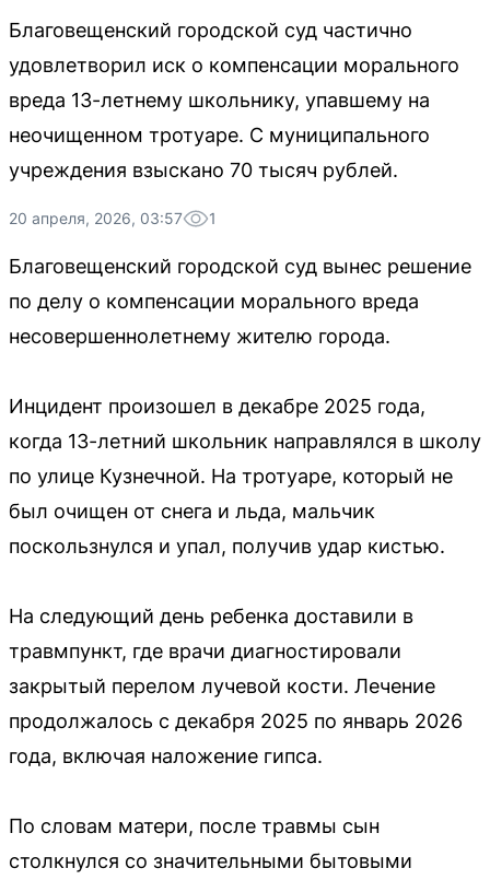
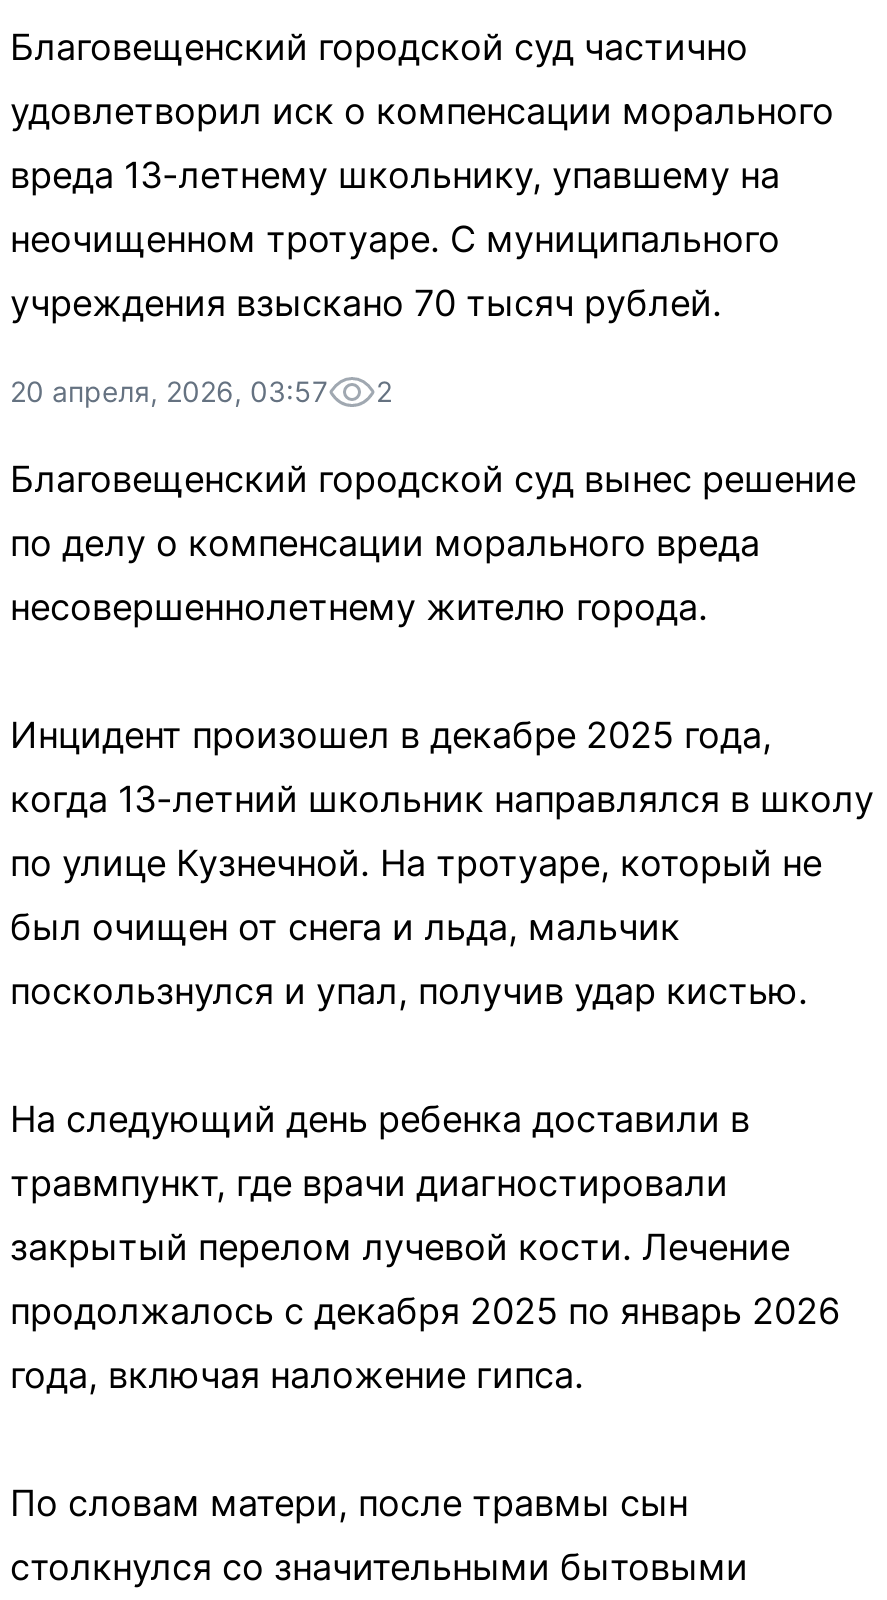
- 20 апреля, 2026, 03:57 1
+ 20 апреля, 2026, 03:57 2
